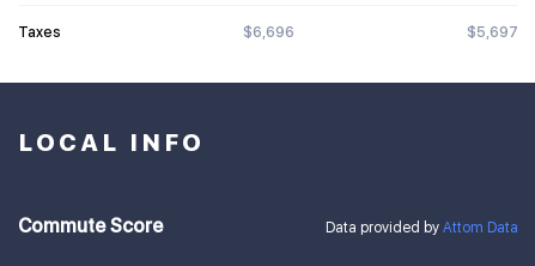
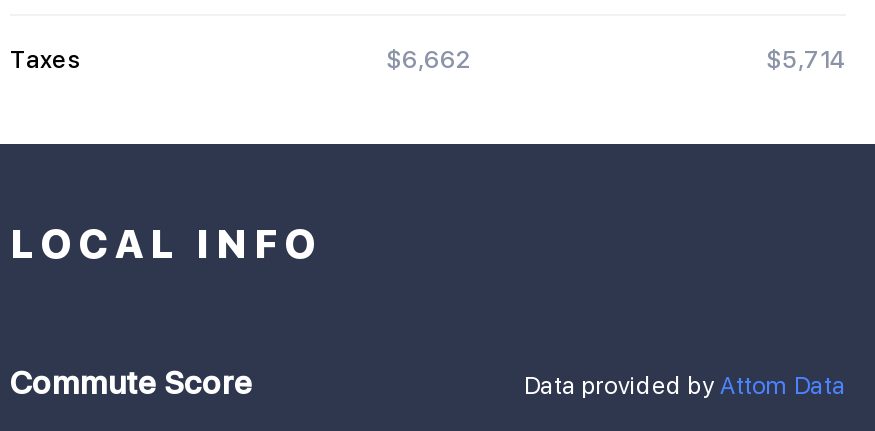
- $6,696
+ $6,662

- $5,697
+ $5,714
